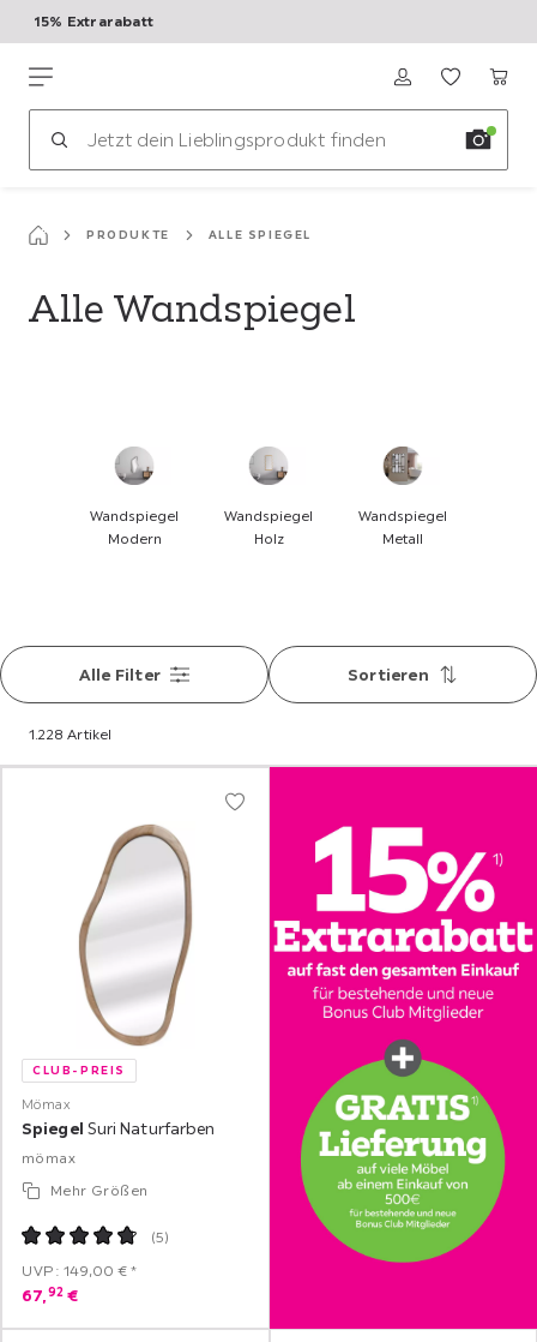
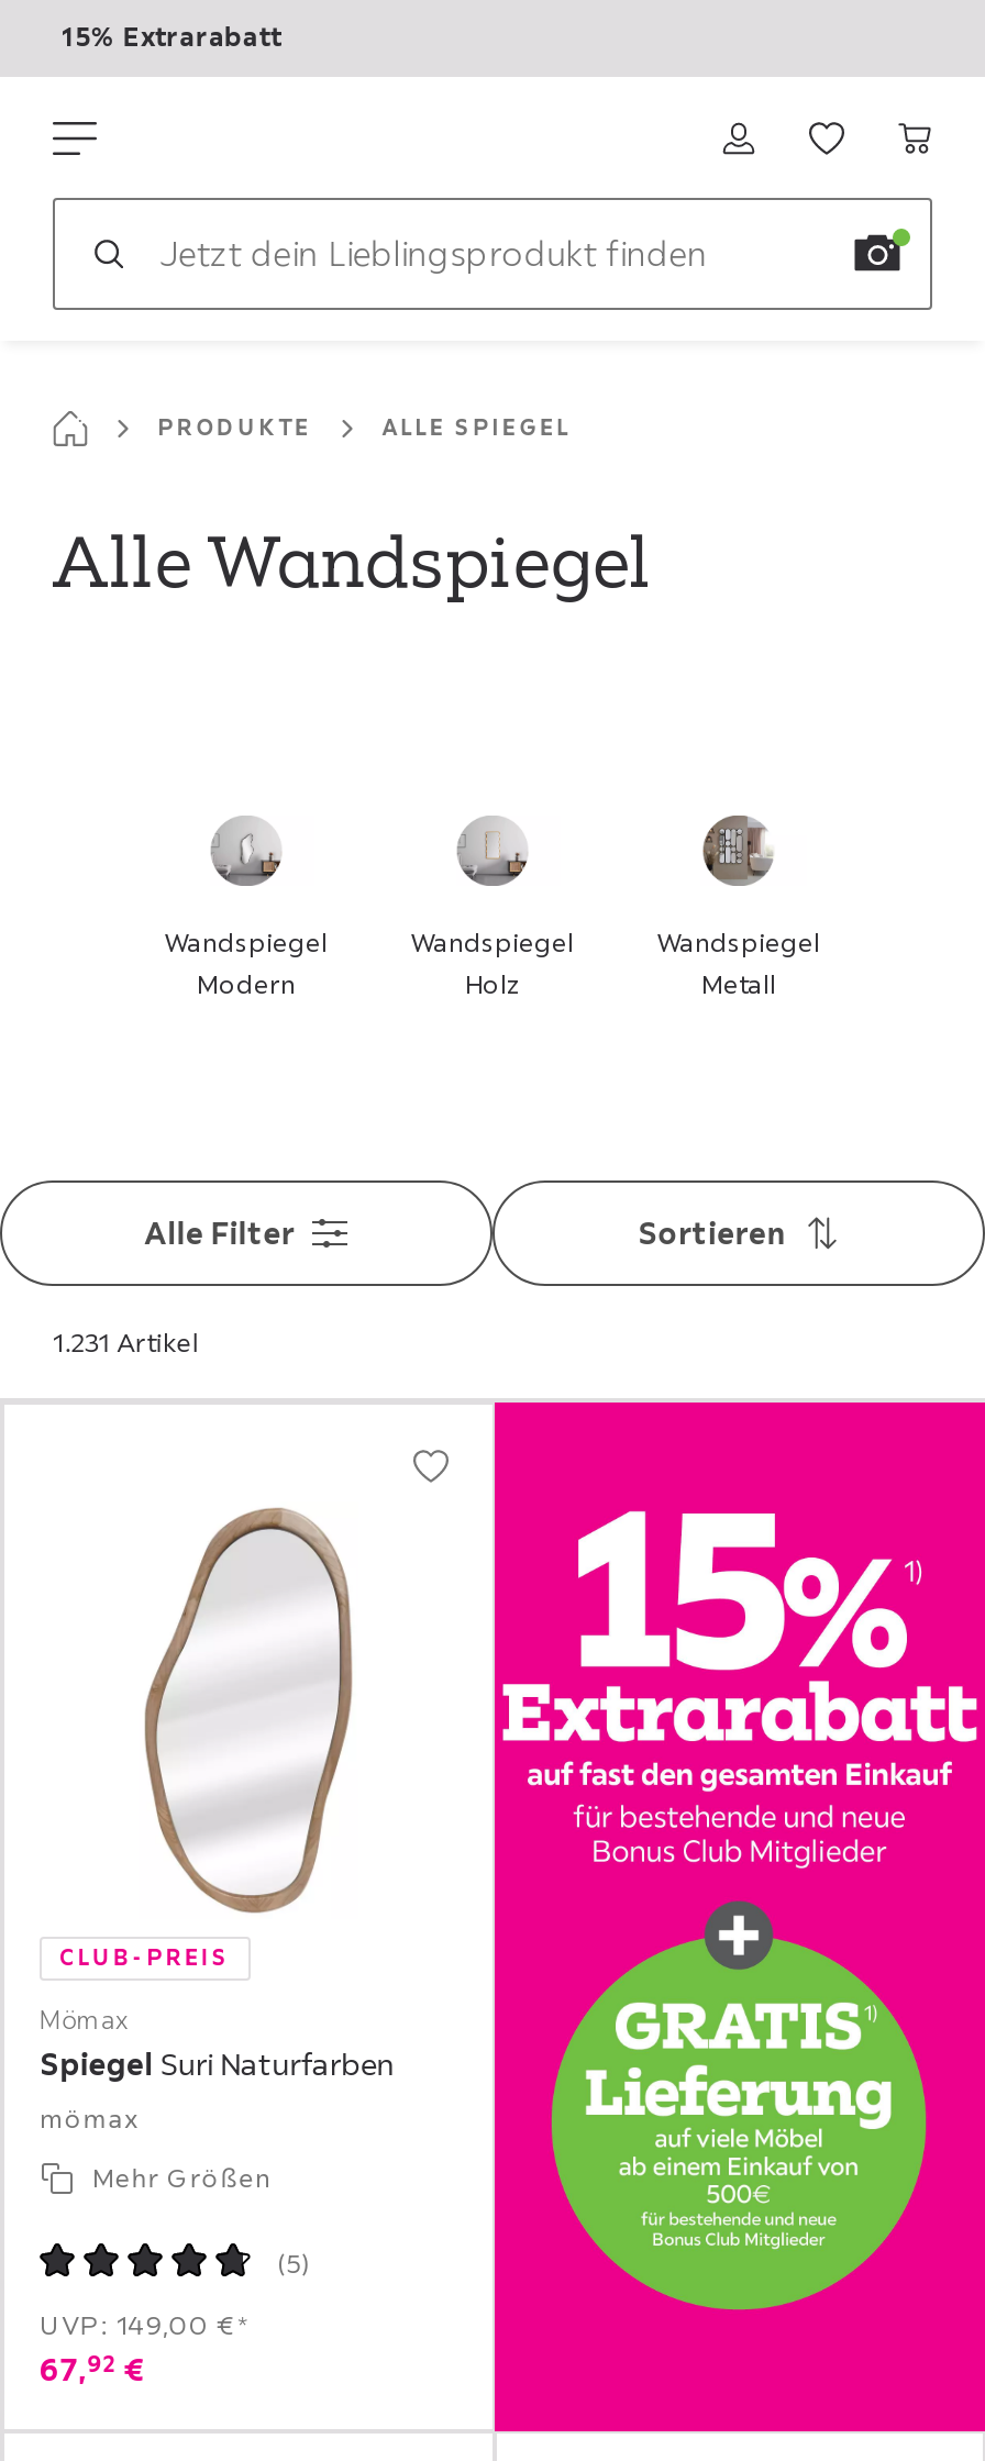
- 1.228 Artikel
+ 1.231 Artikel
